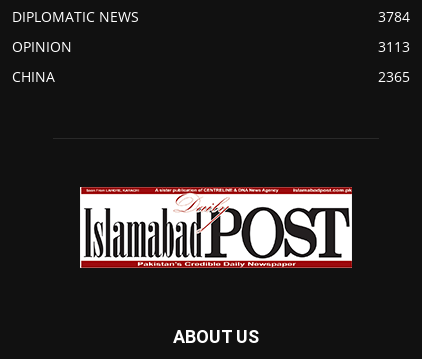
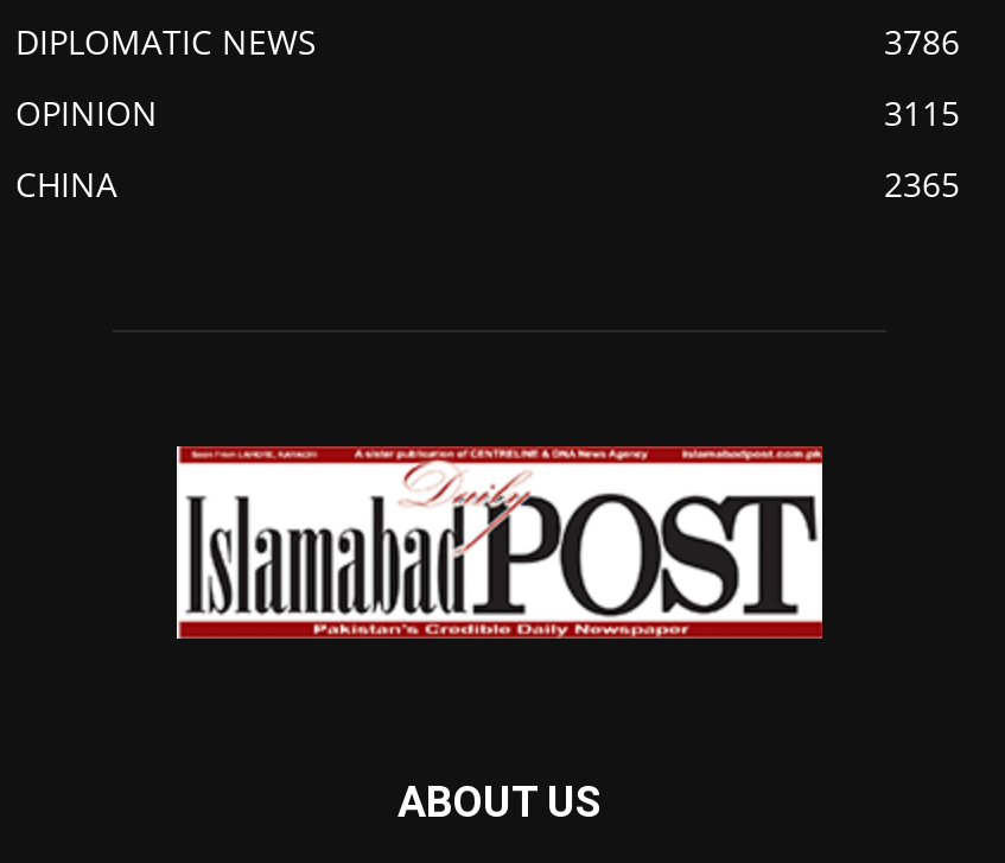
- 3784
+ 3786

- 3113
+ 3115
